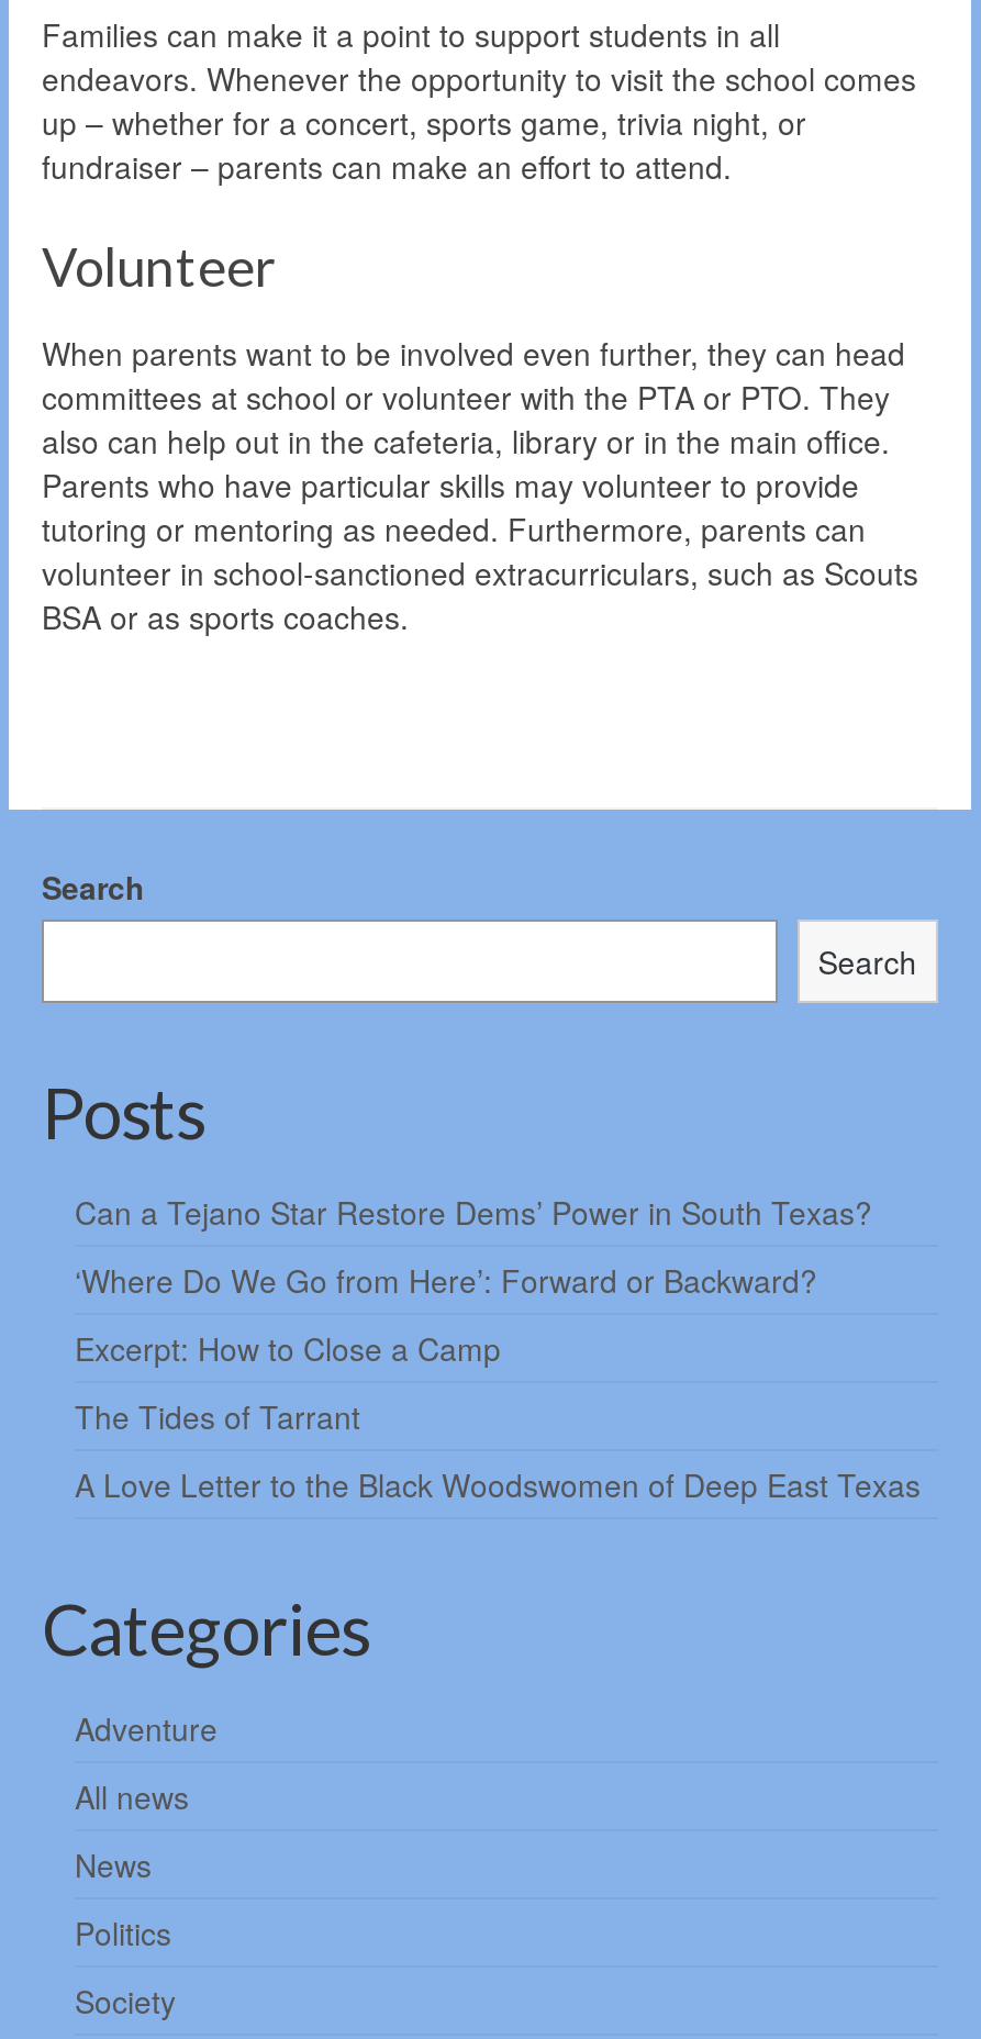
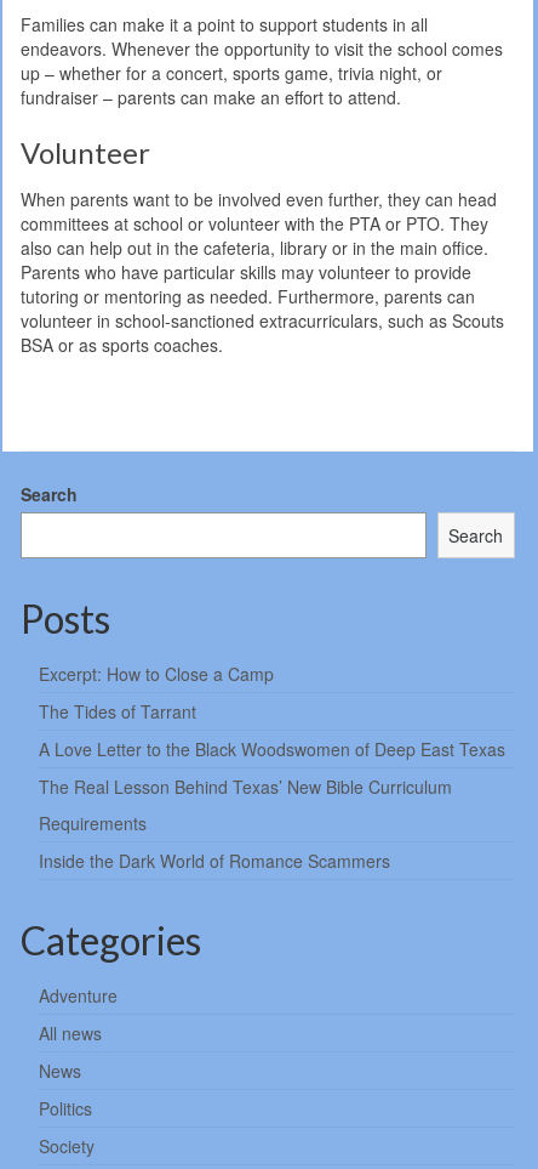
- Can a Tejano Star Restore Dems’ Power in South Texas?
- ‘Where Do We Go from Here’: Forward or Backward?

moved up: Excerpt: How to Close a Camp | The Tides of Tarrant | A Love Letter to the Black Woodswomen of Deep East Texas

+ The Real Lesson Behind Texas’ New Bible Curriculum
+ Requirements
+ Inside the Dark World of Romance Scammers
